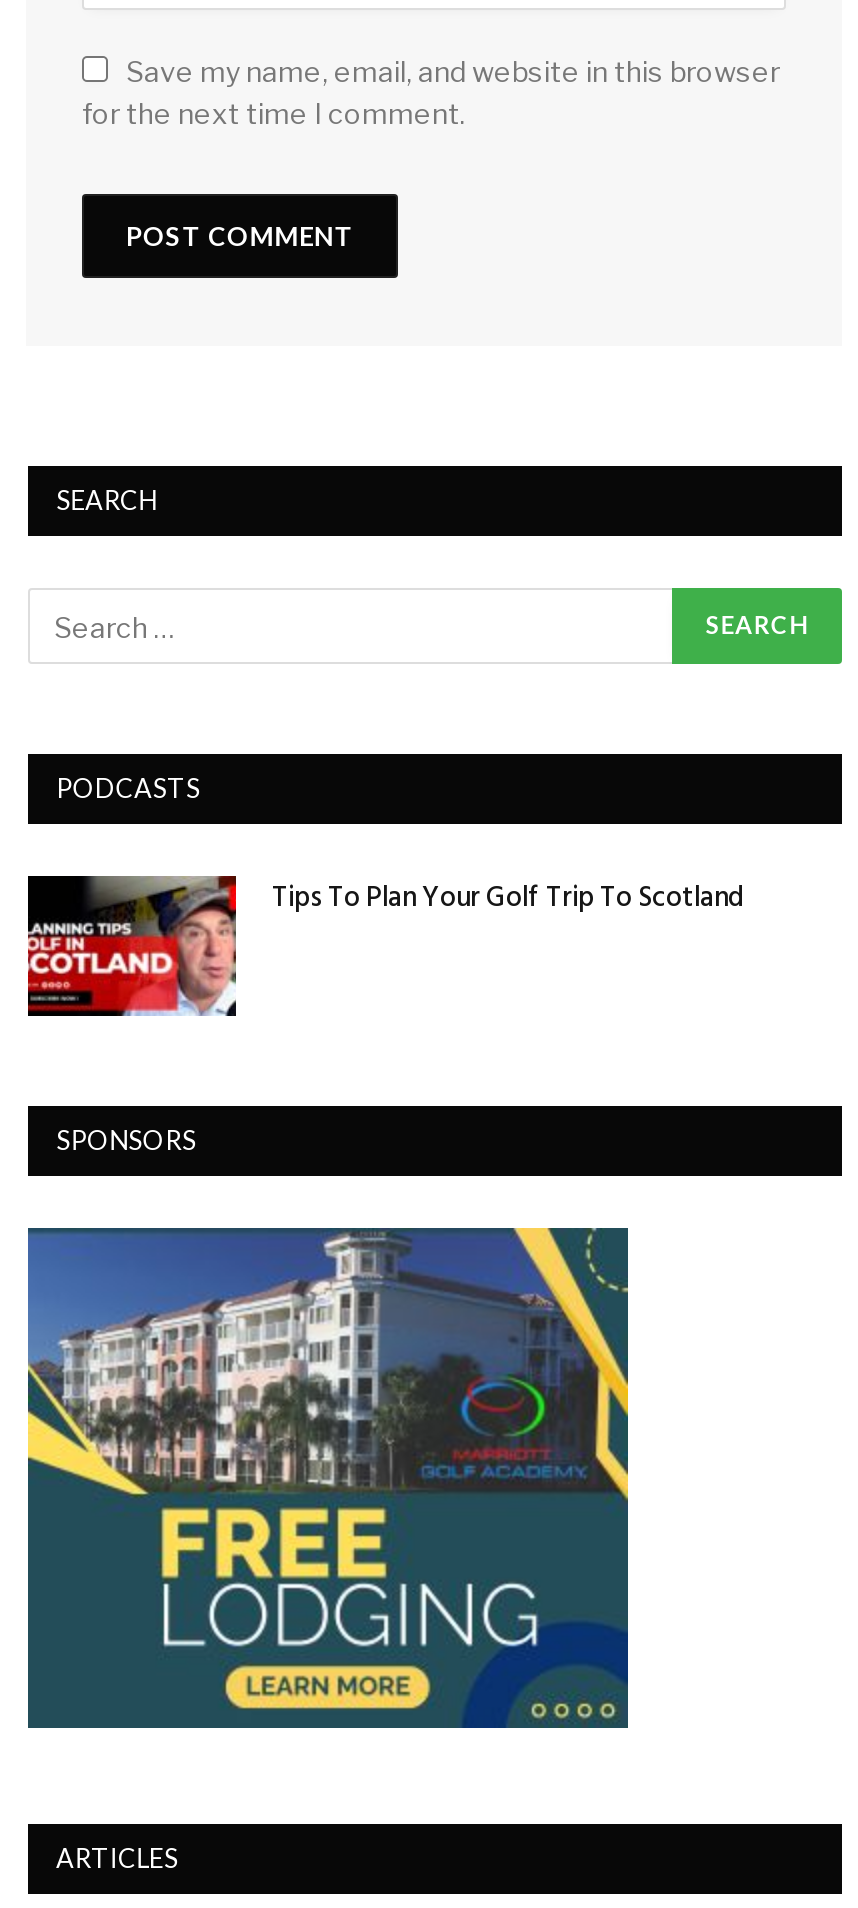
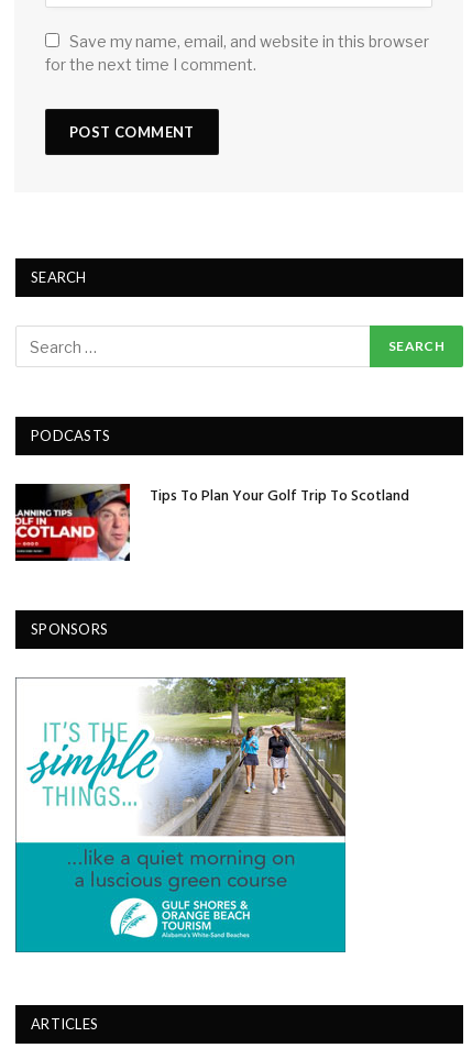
- [image]
+ [image]
